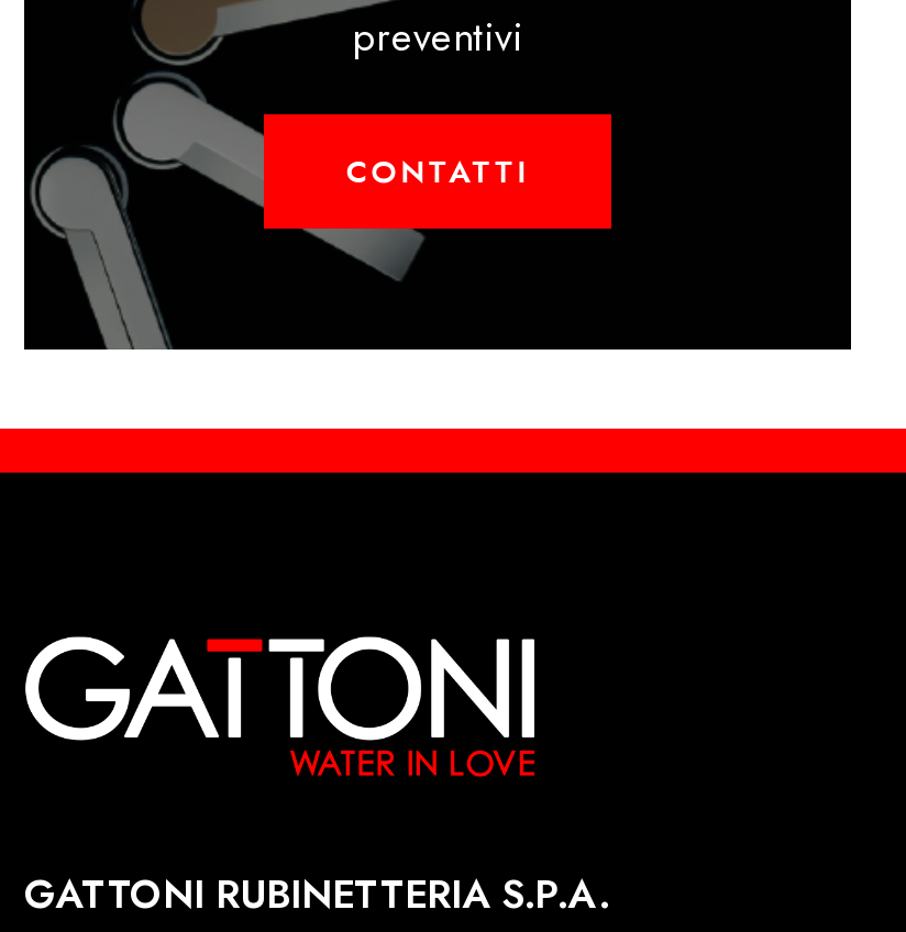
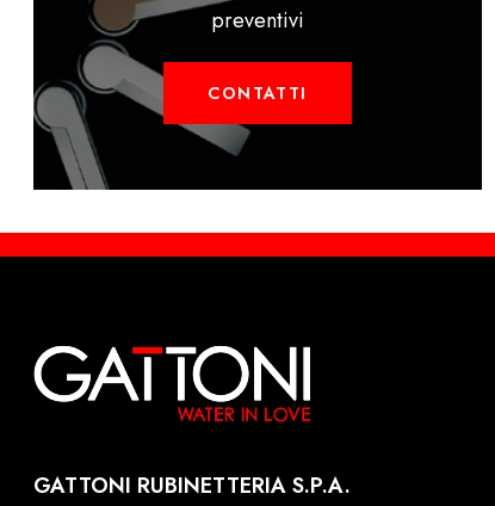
- [image]
+ [image]
